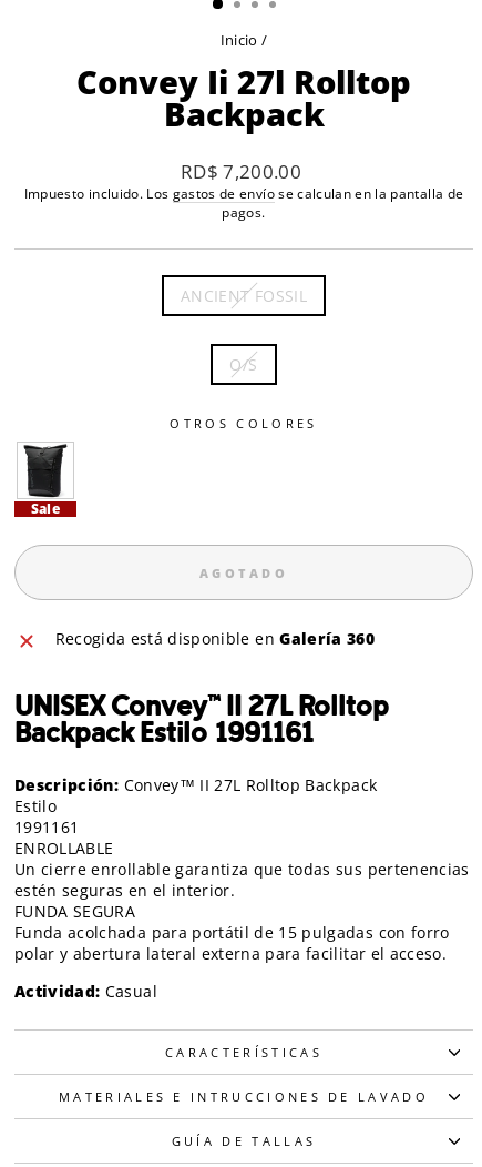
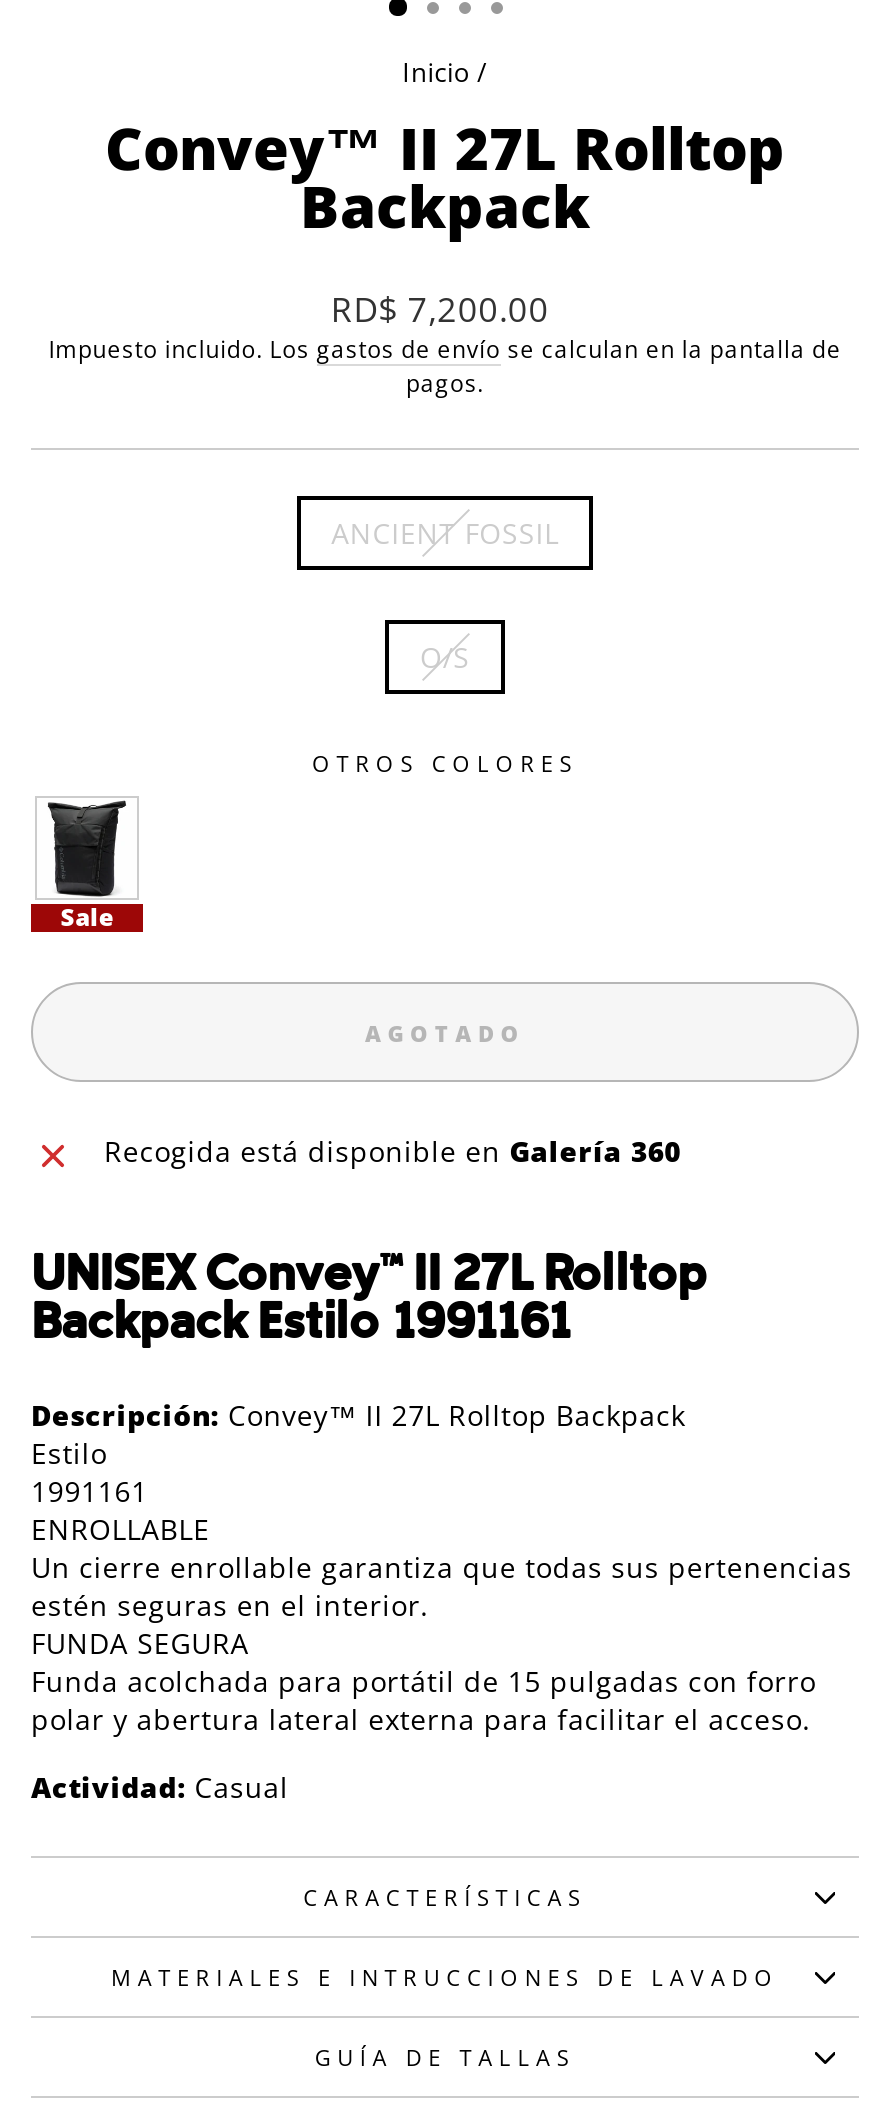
- Convey Ii 27l Rolltop
+ Convey™ II 27L Rolltop
